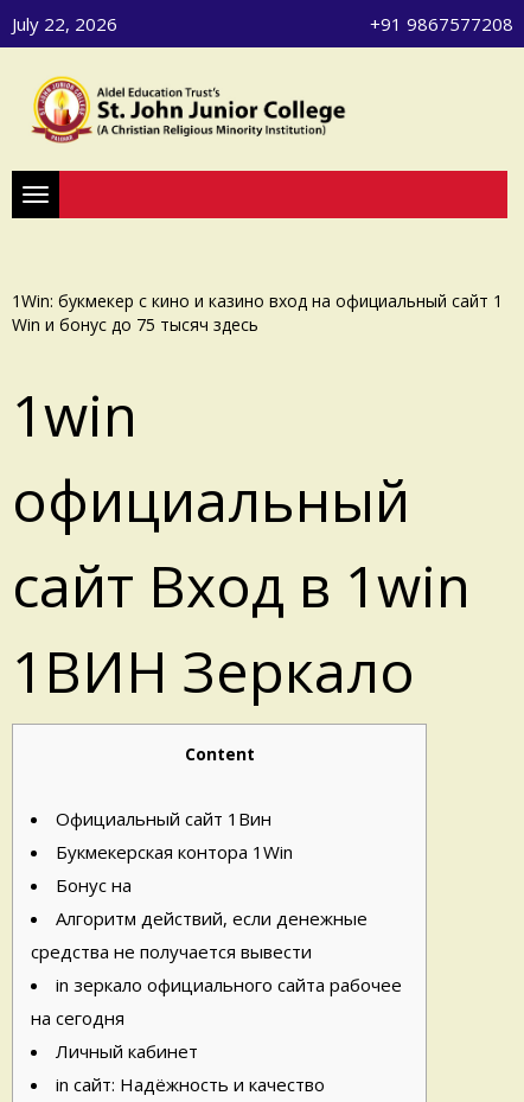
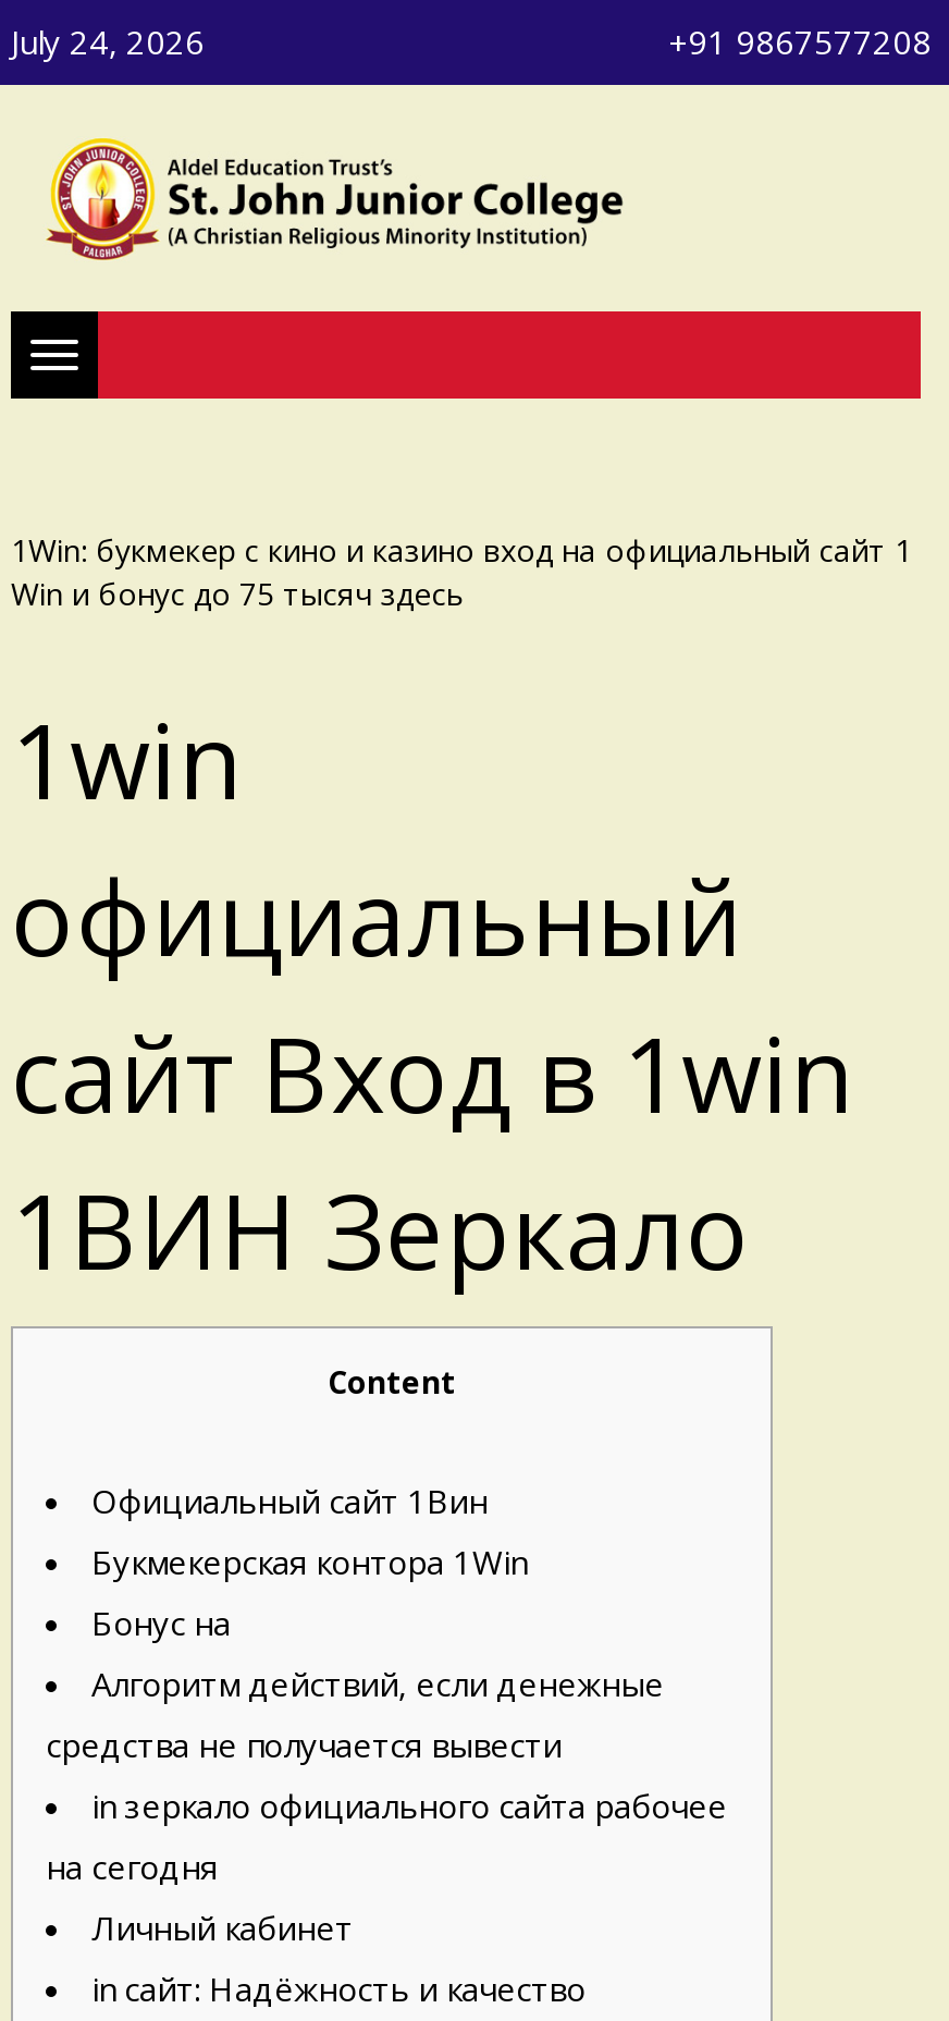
- July 22, 2026
+ July 24, 2026
